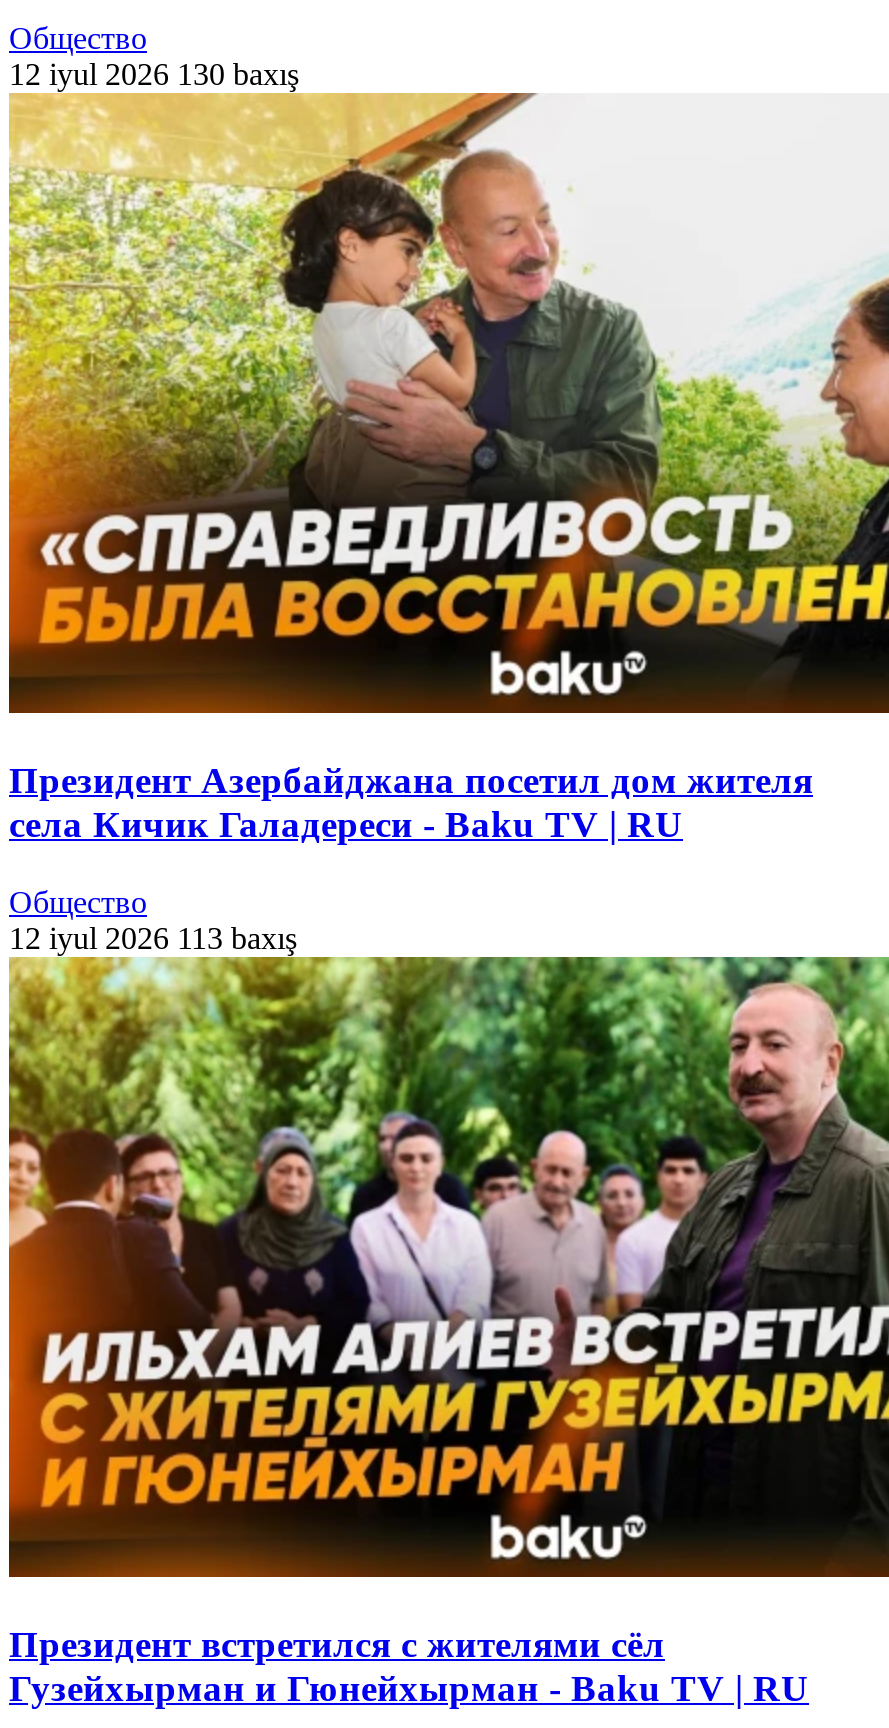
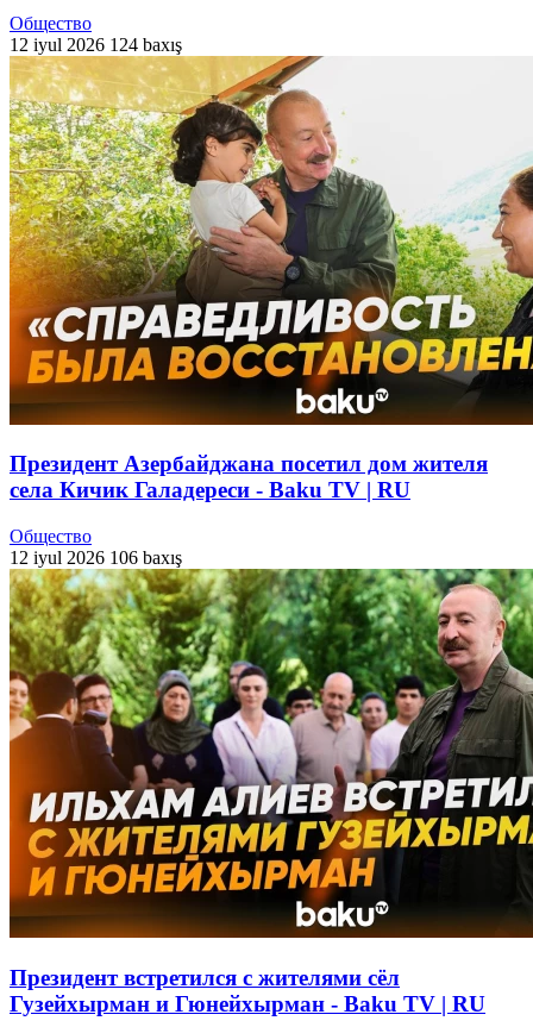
- 12 iyul 2026 130 baxış
+ 12 iyul 2026 124 baxış

- 12 iyul 2026 113 baxış
+ 12 iyul 2026 106 baxış
